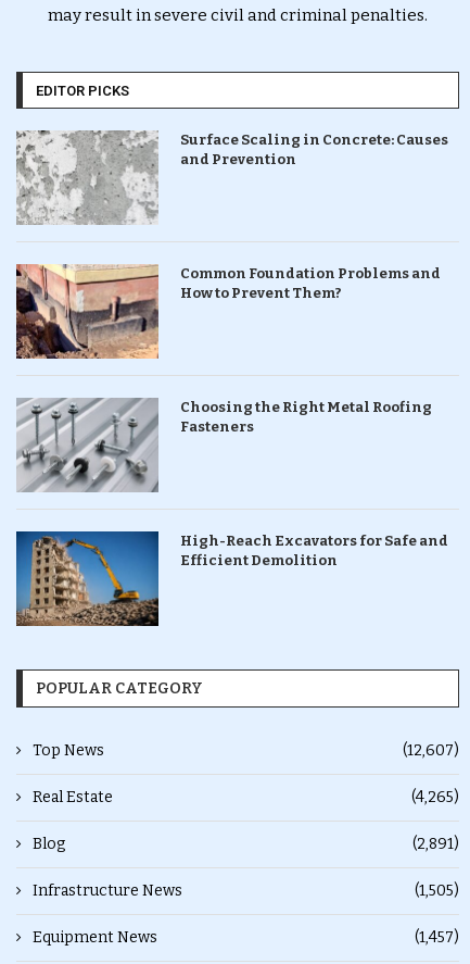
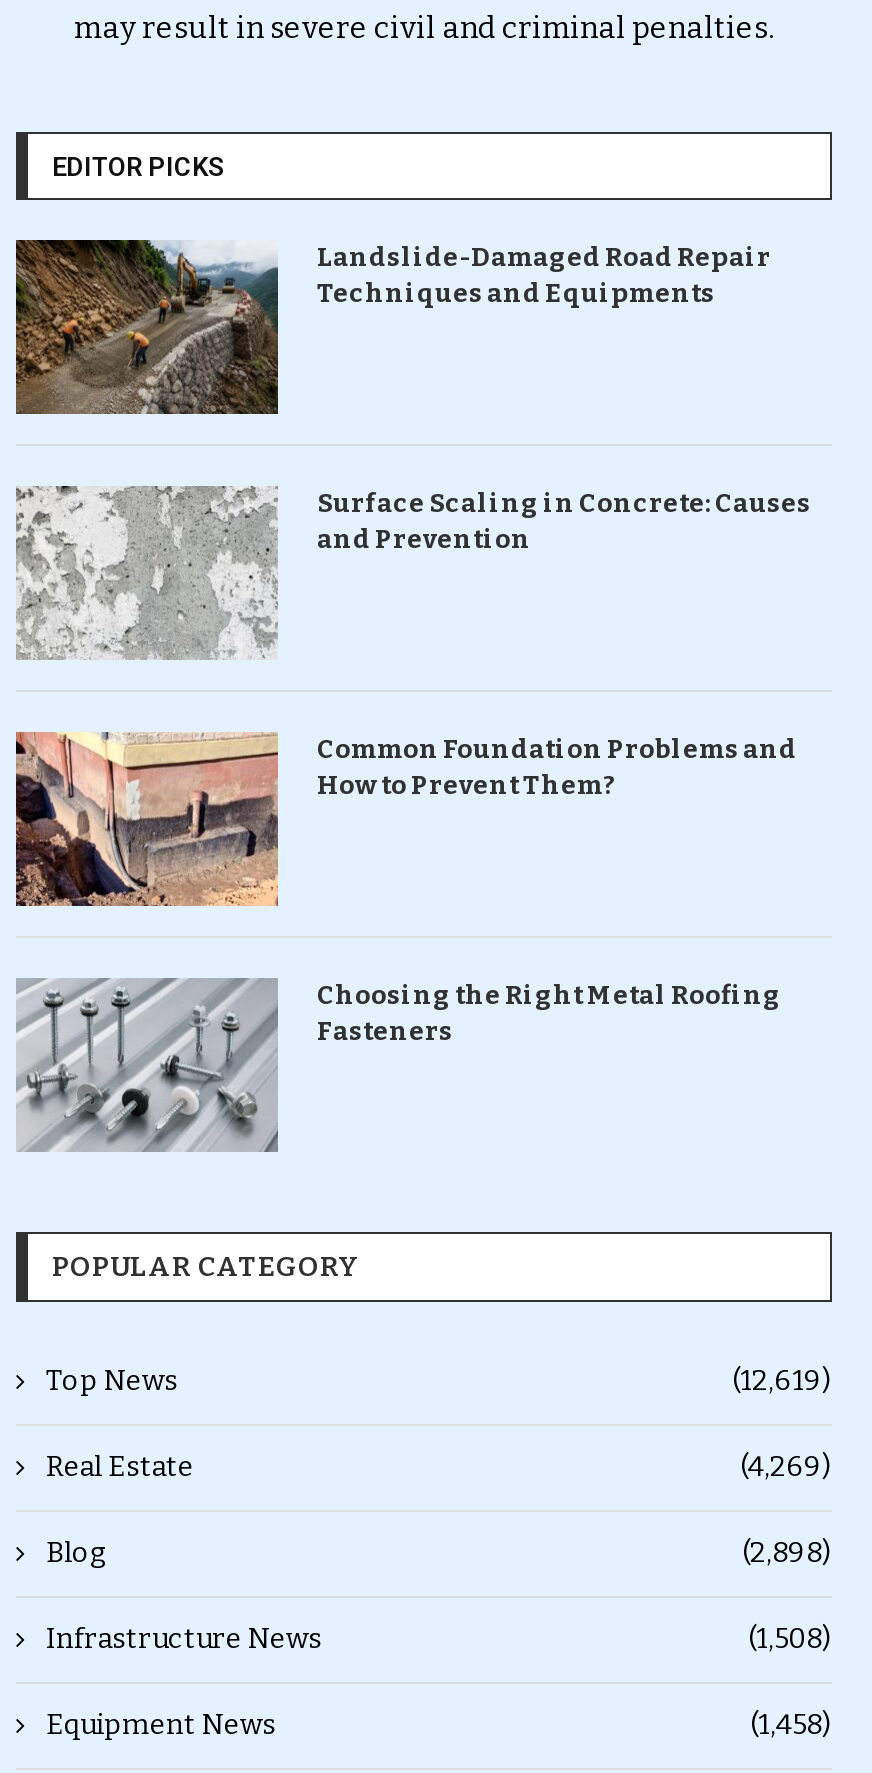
+ [image]
+ Landslide-Damaged Road Repair
+ Techniques and Equipments

moved down: [image] | Surface Scaling in Concrete: Causes | and Prevention | Common Foundation Problems and | How to Prevent Them? | Choosing the Right Metal Roofing | Fasteners

moved down: [image]

- [image]
- High-Reach Excavators for Safe and
- Efficient Demolition

- (12,607)
+ (12,619)

- (4,265)
+ (4,269)

- (2,891)
+ (2,898)

- (1,505)
+ (1,508)

- (1,457)
+ (1,458)
